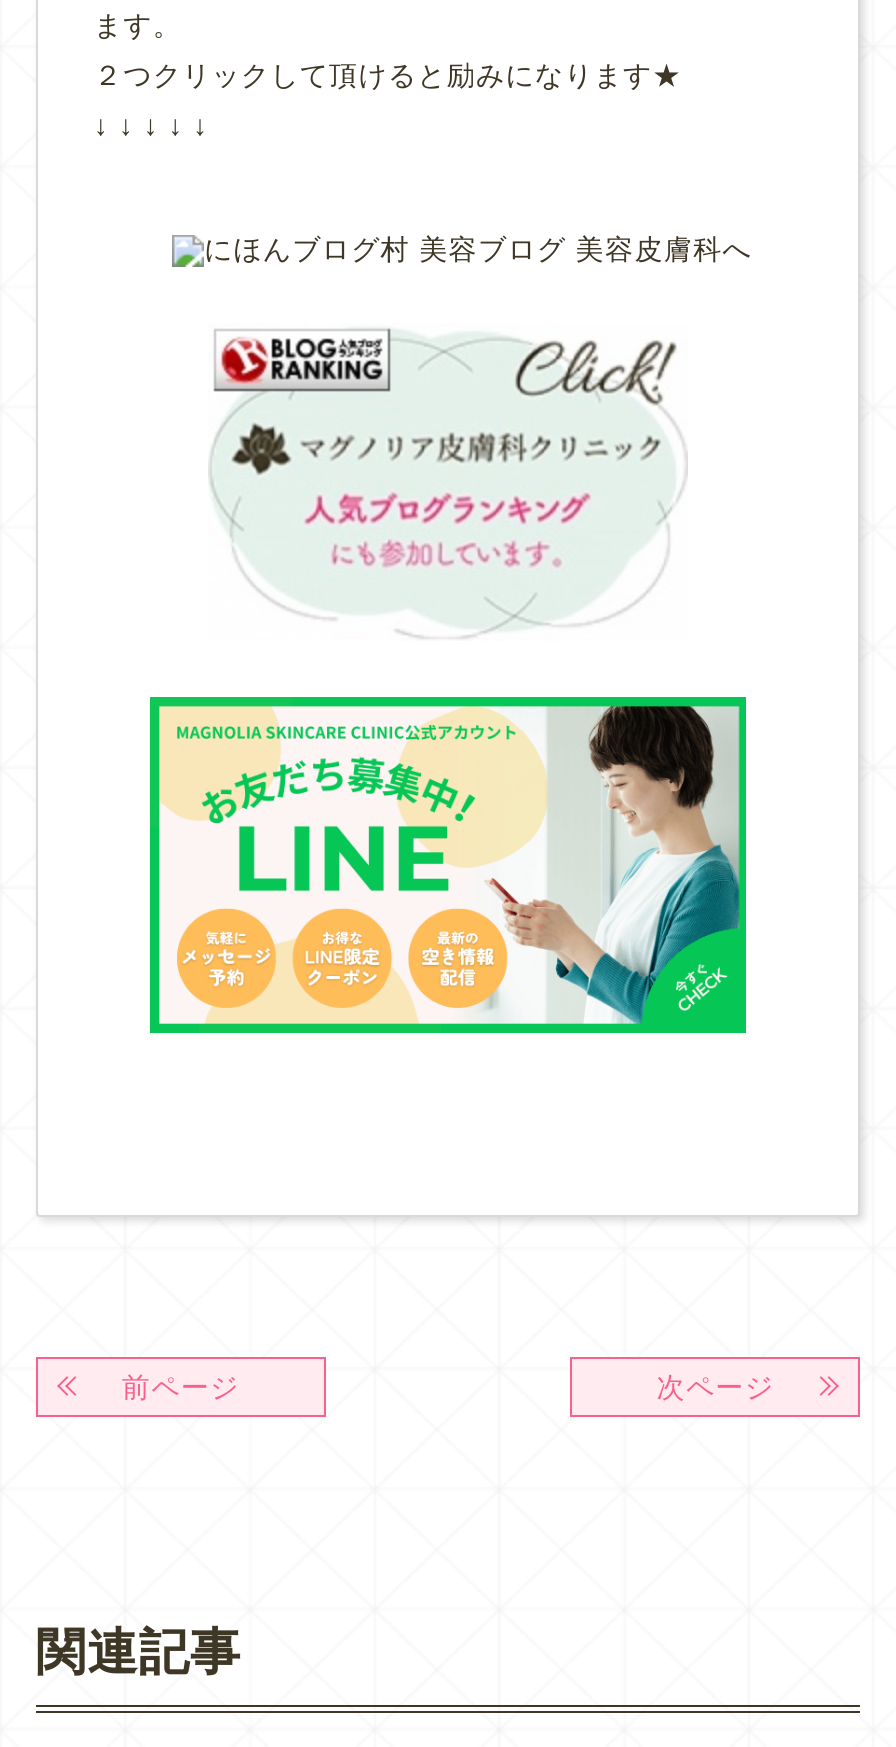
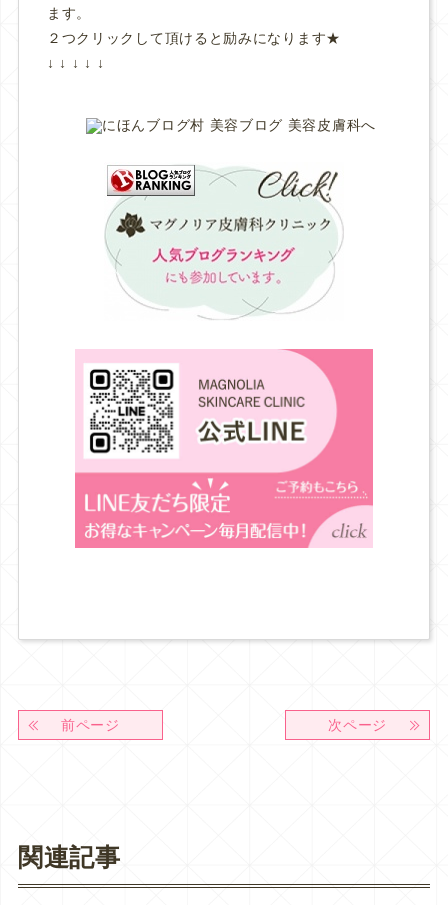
- [image]
+ [image]
